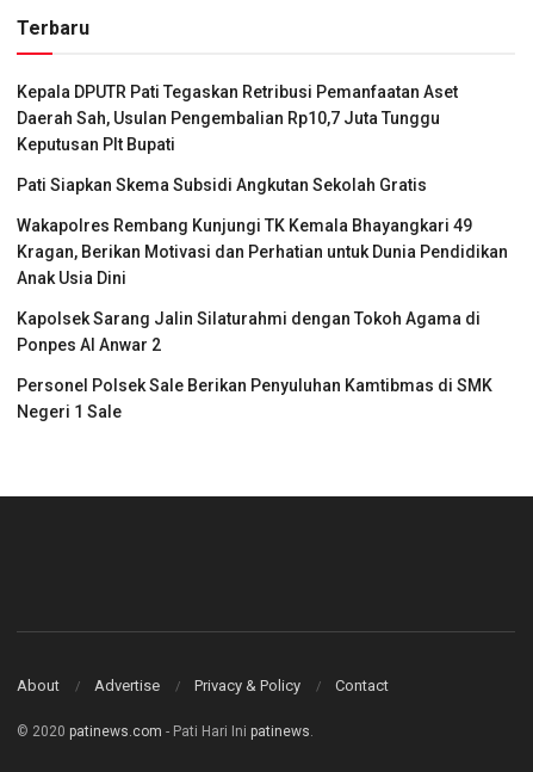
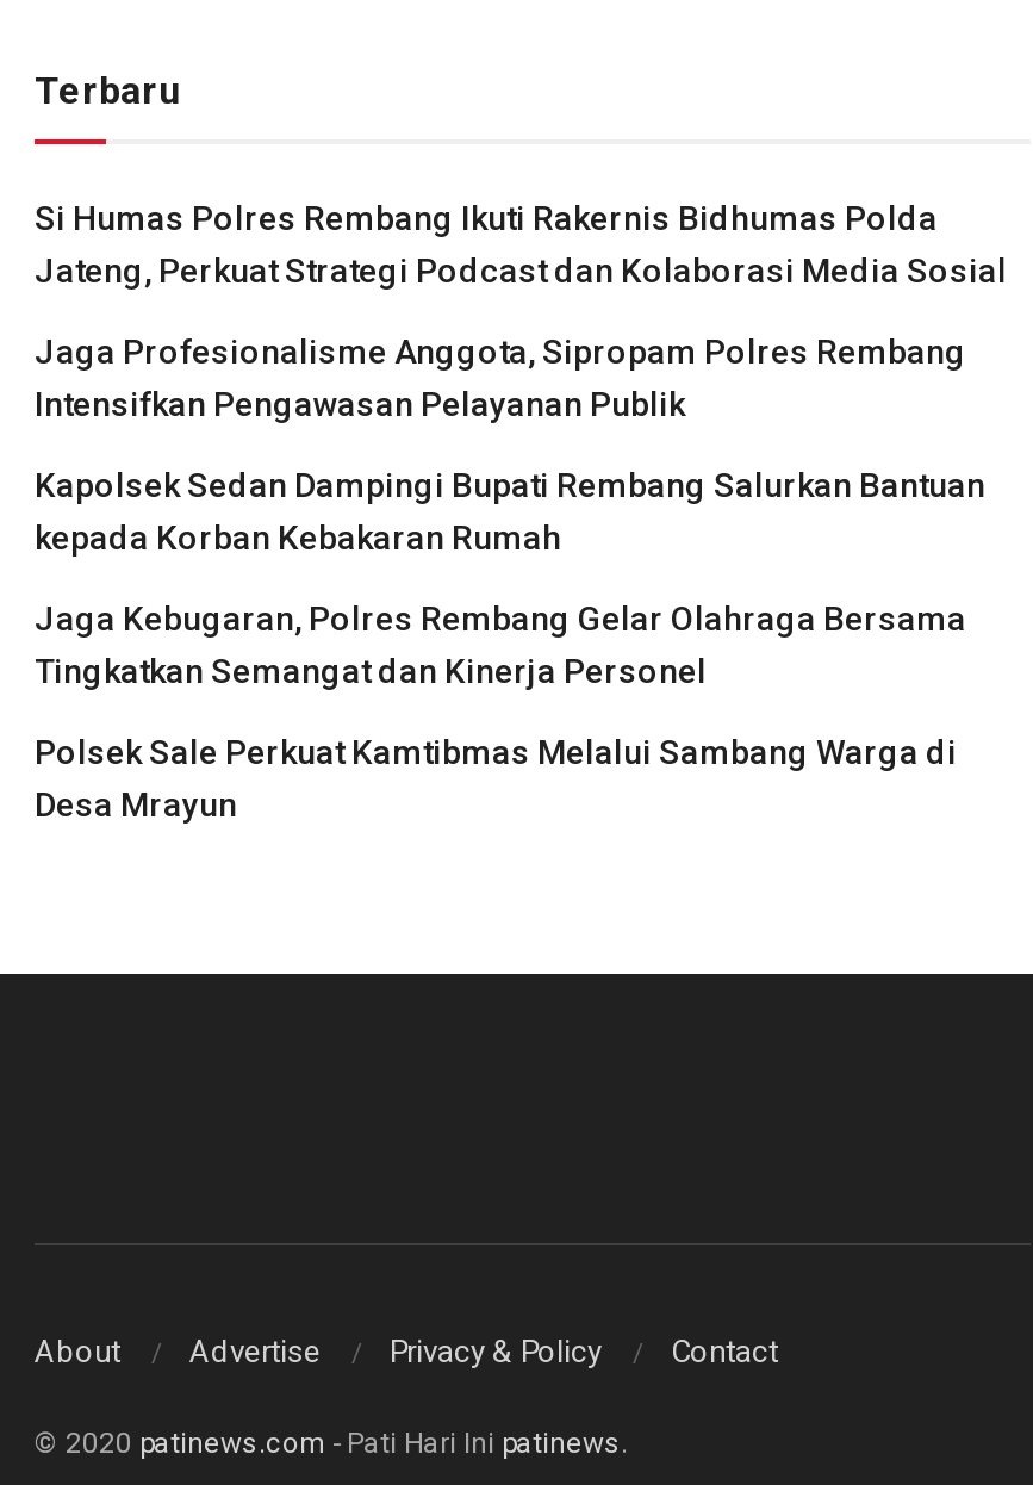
- Kepala DPUTR Pati Tegaskan Retribusi Pemanfaatan Aset
- Daerah Sah, Usulan Pengembalian Rp10,7 Juta Tunggu
- Keputusan Plt Bupati
+ Si Humas Polres Rembang Ikuti Rakernis Bidhumas Polda
+ Jateng, Perkuat Strategi Podcast dan Kolaborasi Media Sosial

- Pati Siapkan Skema Subsidi Angkutan Sekolah Gratis
+ Jaga Profesionalisme Anggota, Sipropam Polres Rembang
+ Intensifkan Pengawasan Pelayanan Publik

- Wakapolres Rembang Kunjungi TK Kemala Bhayangkari 49
- Kragan, Berikan Motivasi dan Perhatian untuk Dunia Pendidikan
- Anak Usia Dini
+ Kapolsek Sedan Dampingi Bupati Rembang Salurkan Bantuan
+ kepada Korban Kebakaran Rumah

- Kapolsek Sarang Jalin Silaturahmi dengan Tokoh Agama di
- Ponpes Al Anwar 2
+ Jaga Kebugaran, Polres Rembang Gelar Olahraga Bersama
+ Tingkatkan Semangat dan Kinerja Personel

- Personel Polsek Sale Berikan Penyuluhan Kamtibmas di SMK
- Negeri 1 Sale
+ Polsek Sale Perkuat Kamtibmas Melalui Sambang Warga di
+ Desa Mrayun
